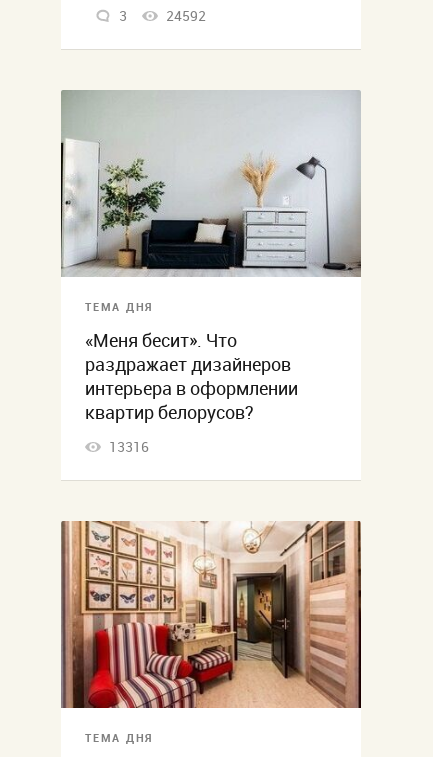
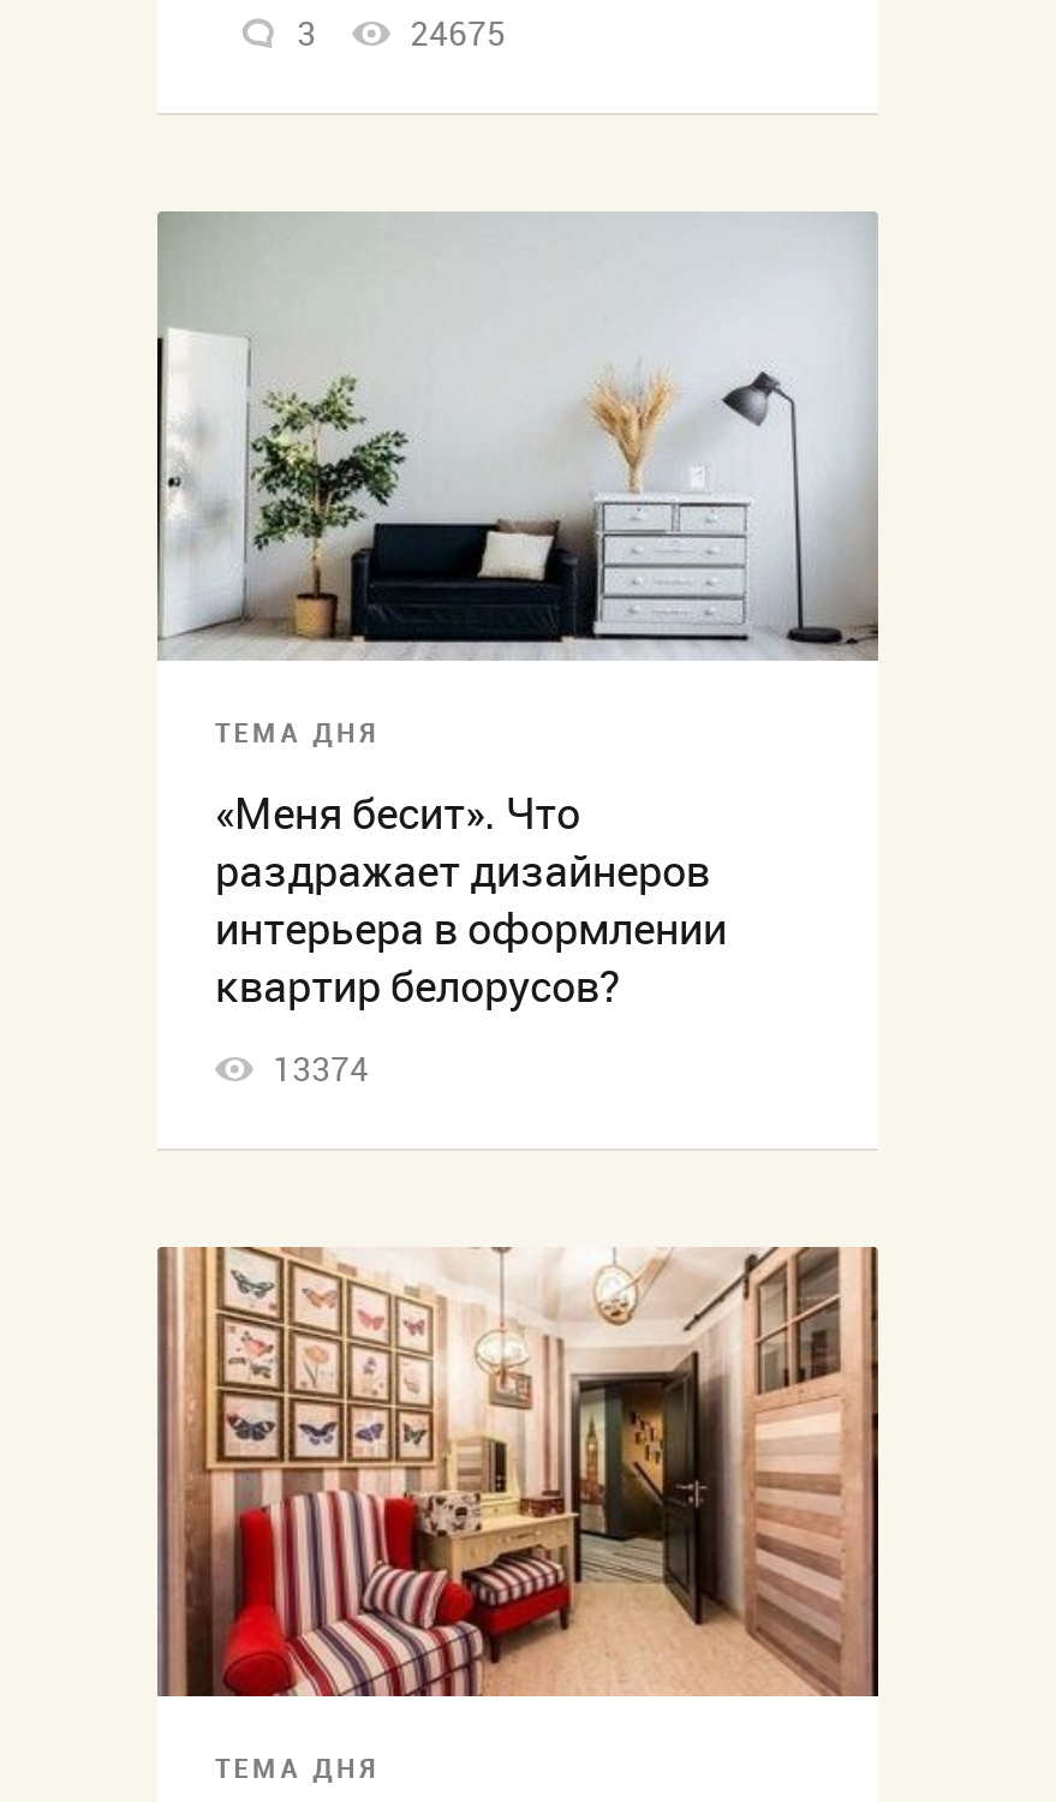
- 24592
+ 24675

- 13316
+ 13374
